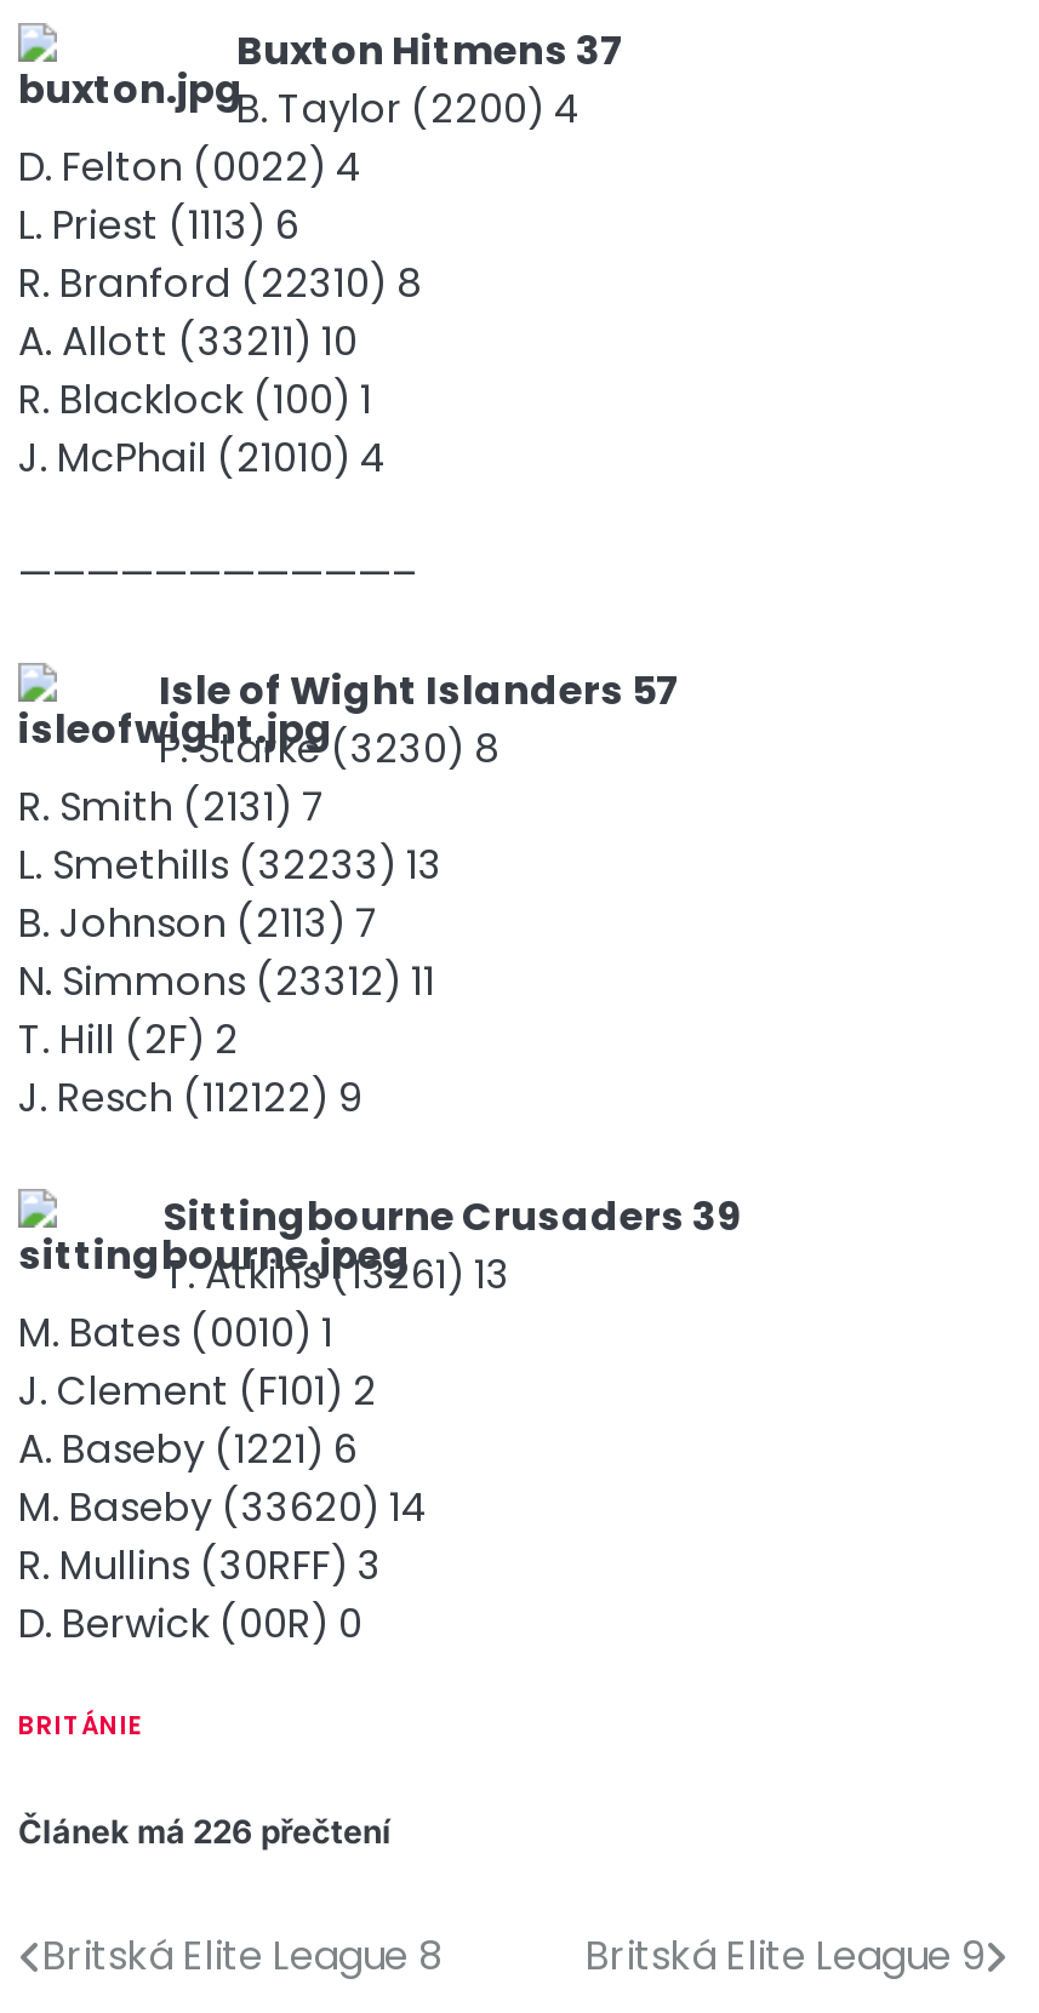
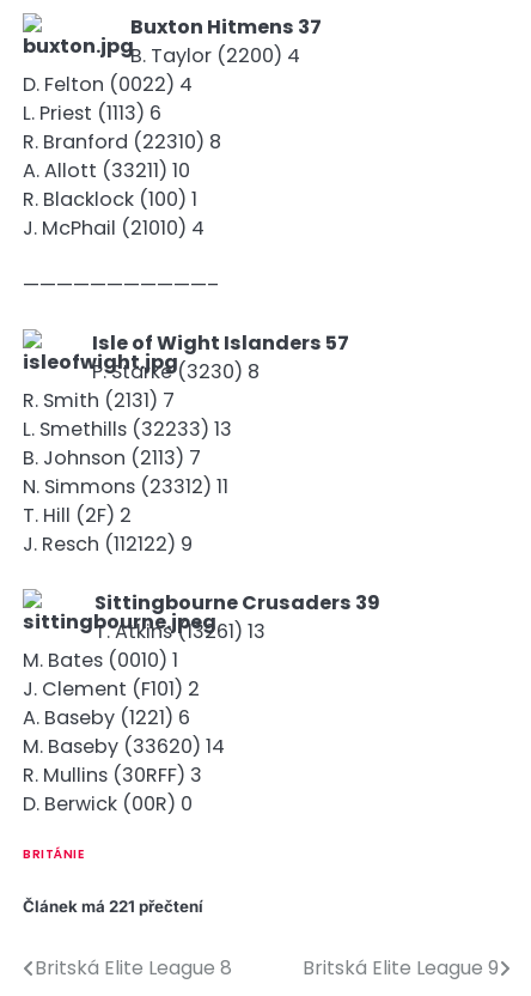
- Článek má 226 přečtení
+ Článek má 221 přečtení
